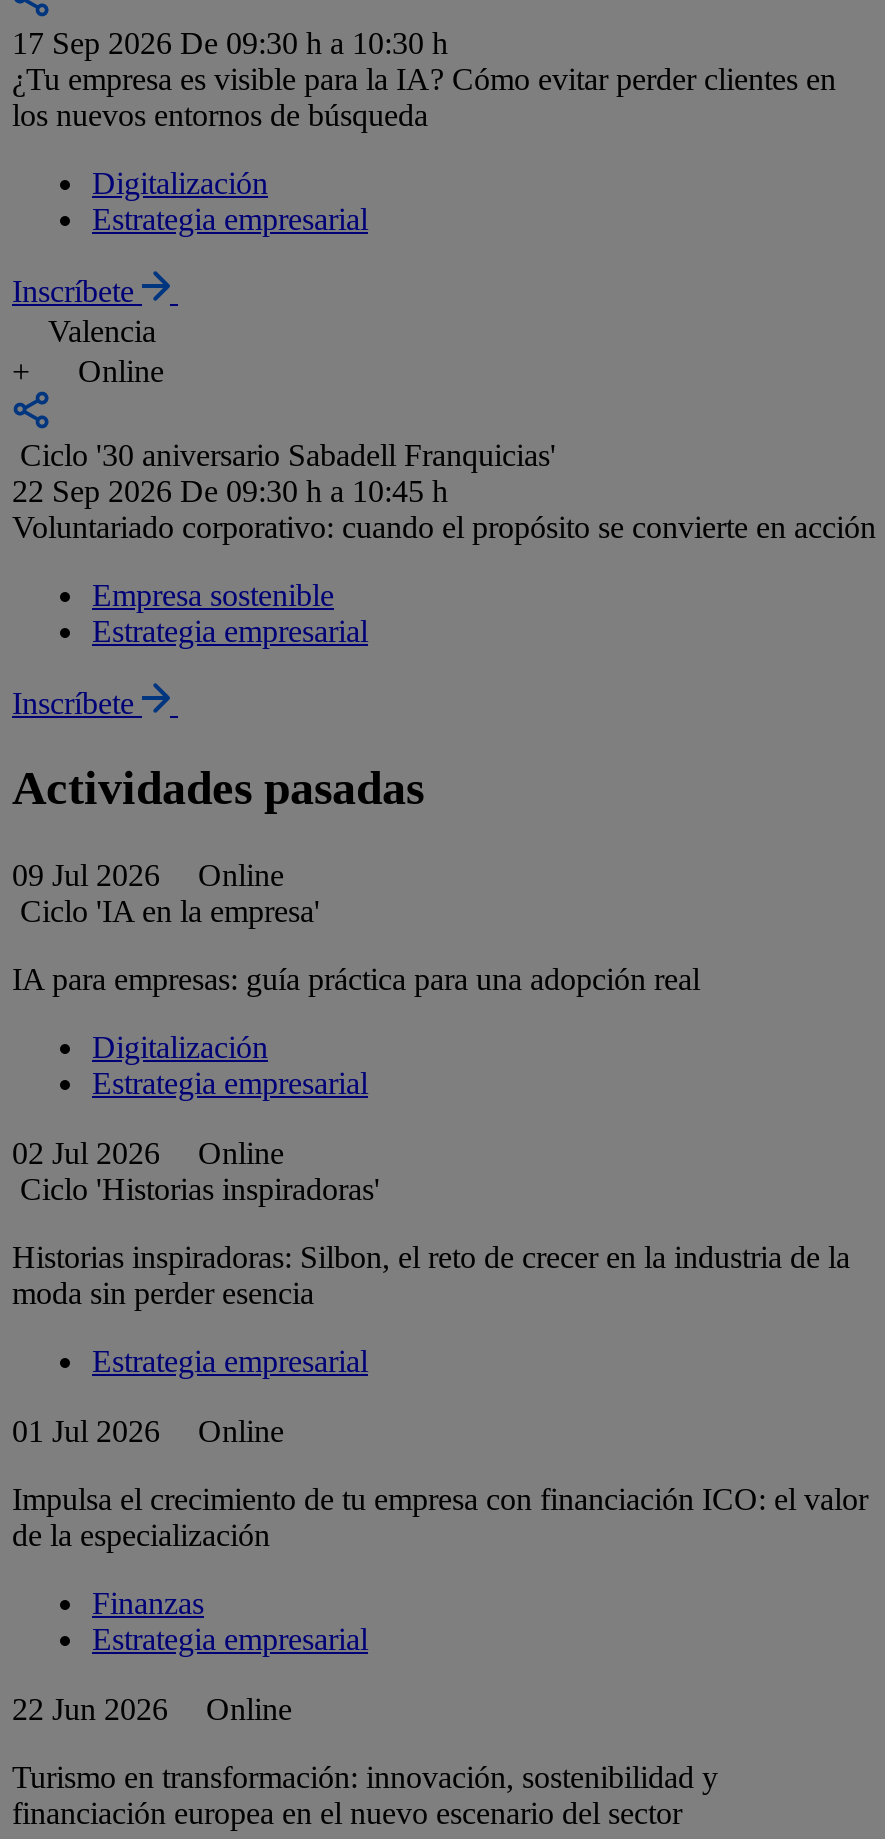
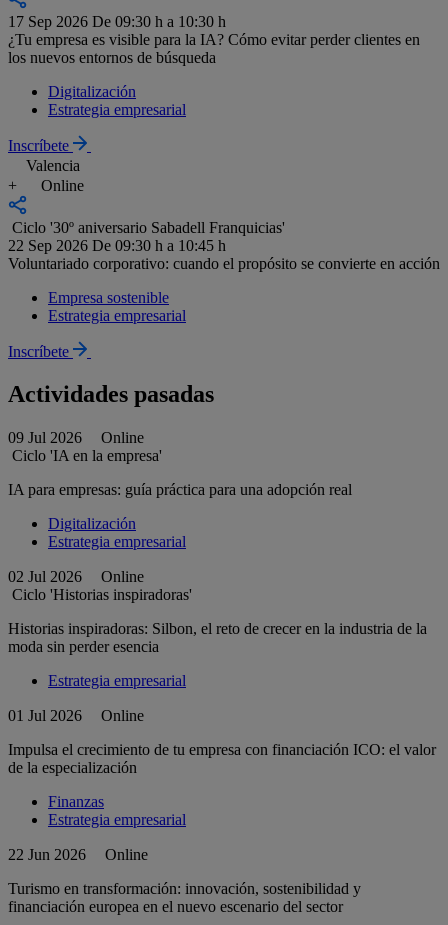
- Ciclo '30 aniversario Sabadell Franquicias'
+ Ciclo '30º aniversario Sabadell Franquicias'
